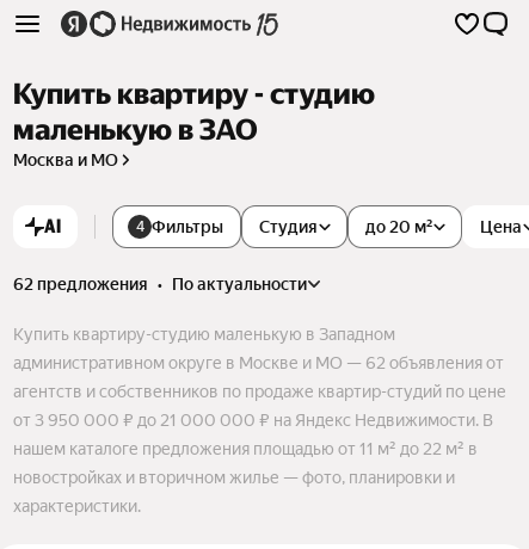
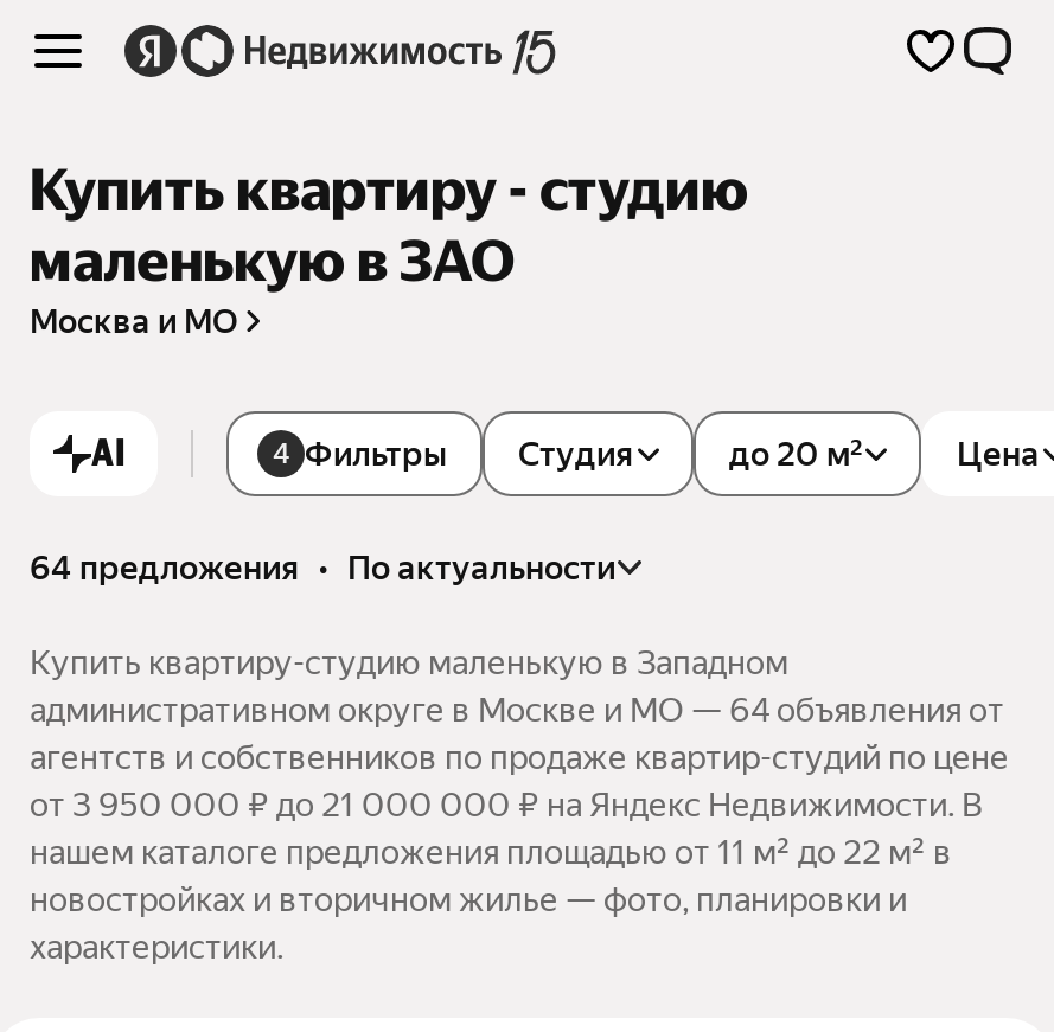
- 62 предложения • по актуальности
+ 64 предложения • по актуальности

- административном округе в Москве и МО — 62 объявления от
+ административном округе в Москве и МО — 64 объявления от
